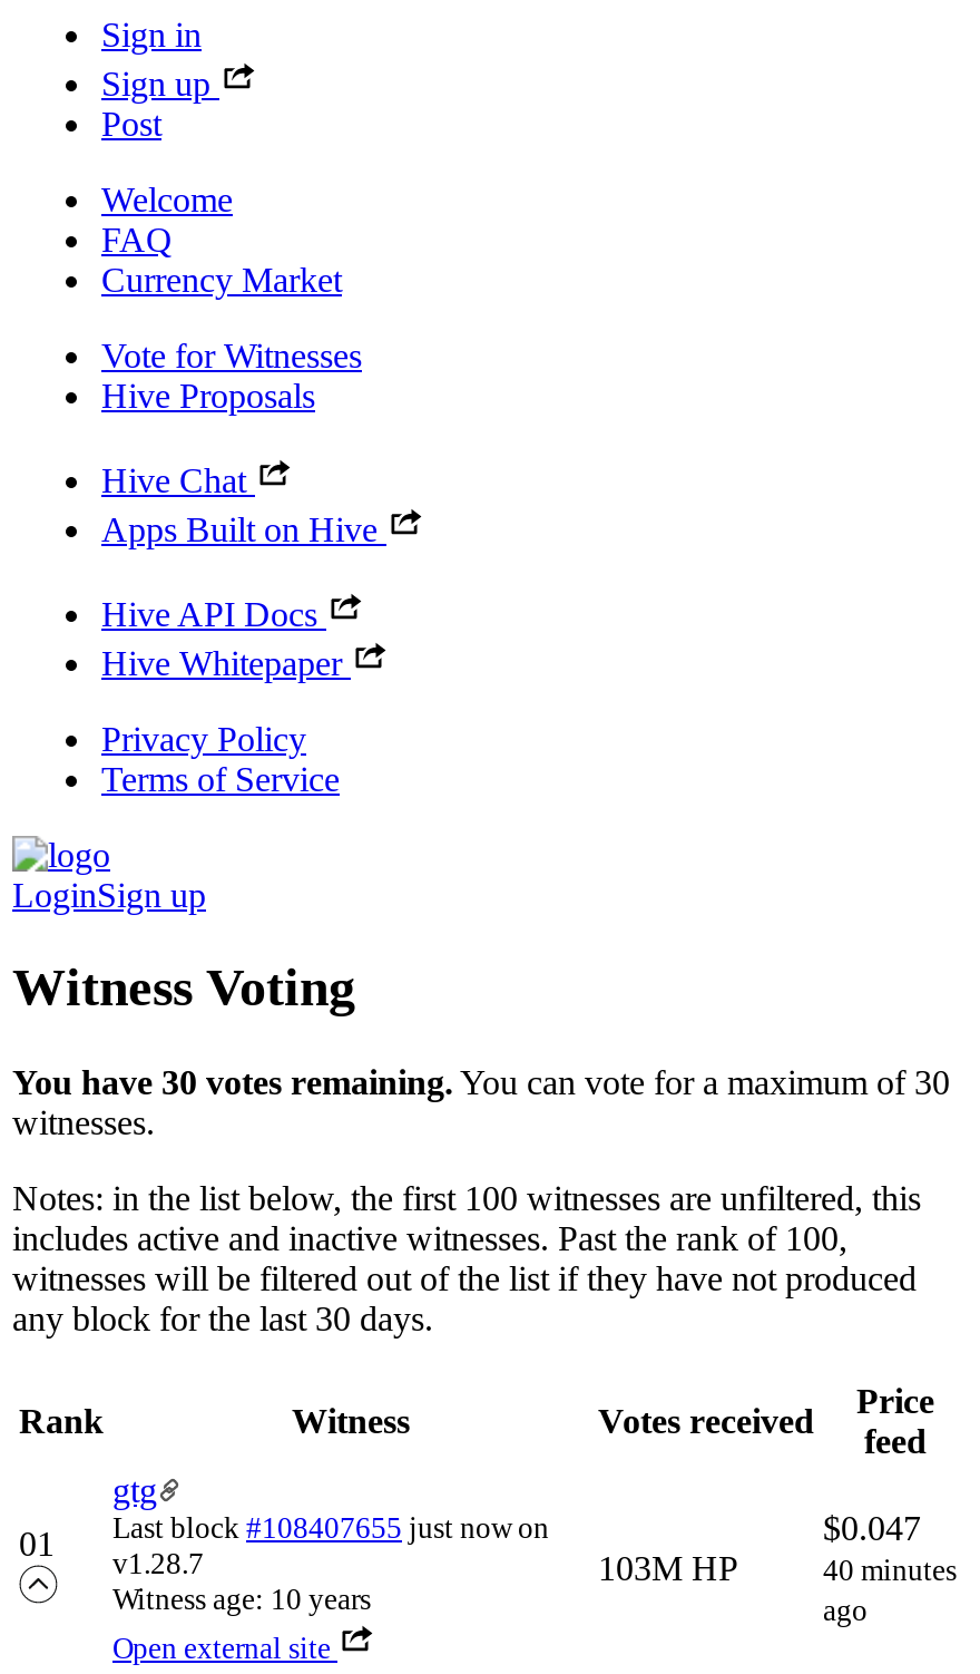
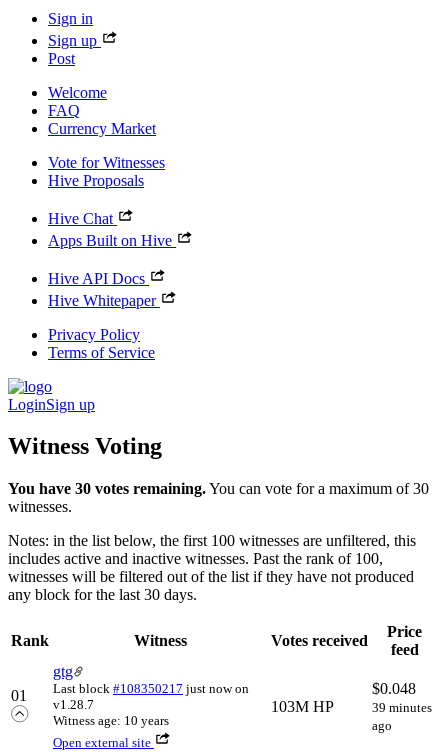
- Last block #108407655 just now on
+ Last block #108350217 just now on

- $0.047
+ $0.048

- 40 minutes
+ 39 minutes
